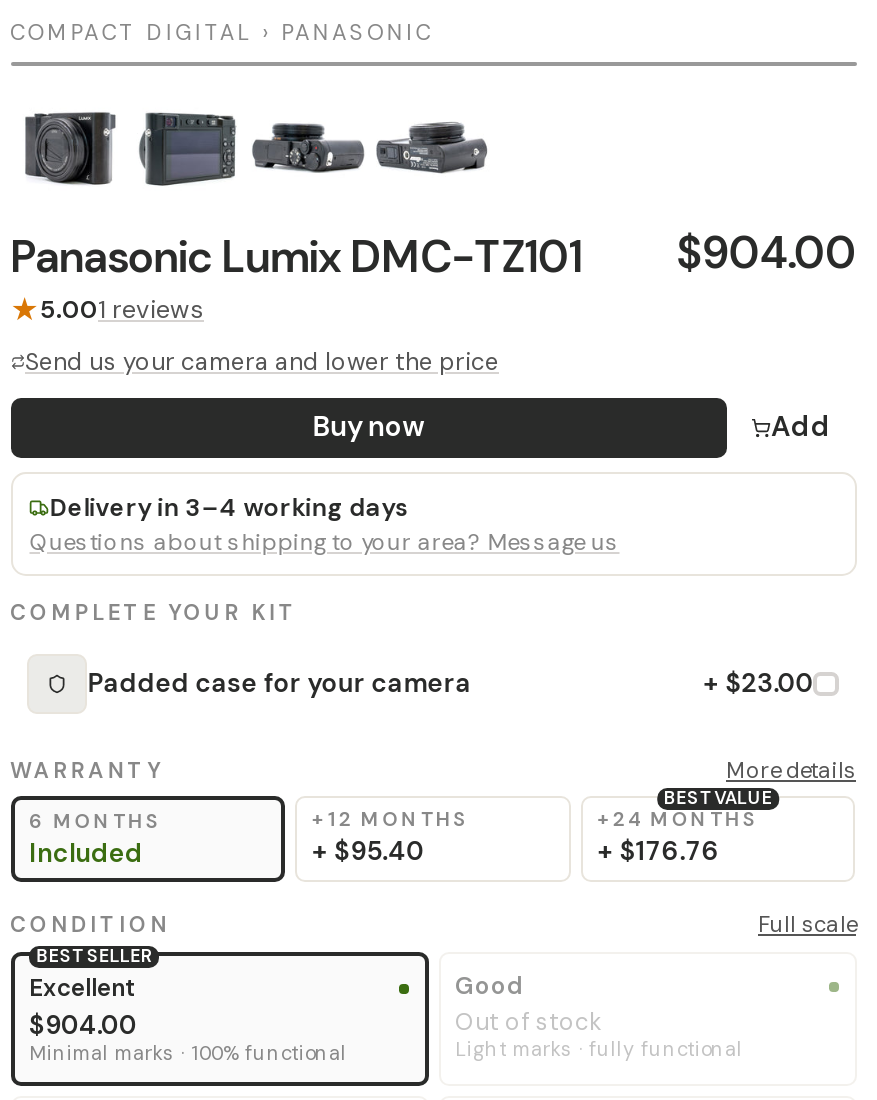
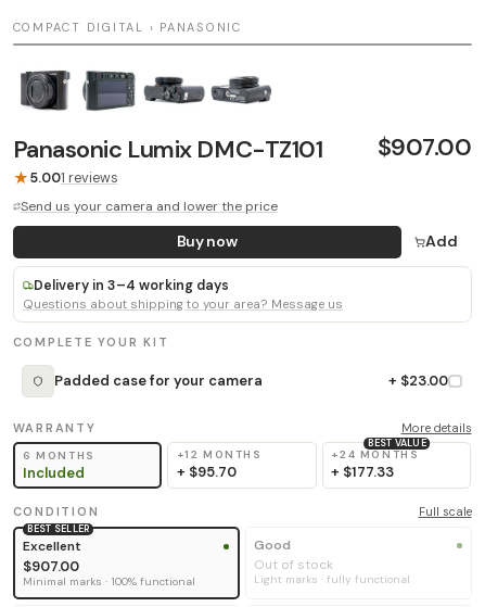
- Panasonic Lumix DMC-TZ101 $904.00
+ Panasonic Lumix DMC-TZ101 $907.00

- + $95.40
+ + $95.70

- + $176.76
+ + $177.33

- $904.00
+ $907.00
